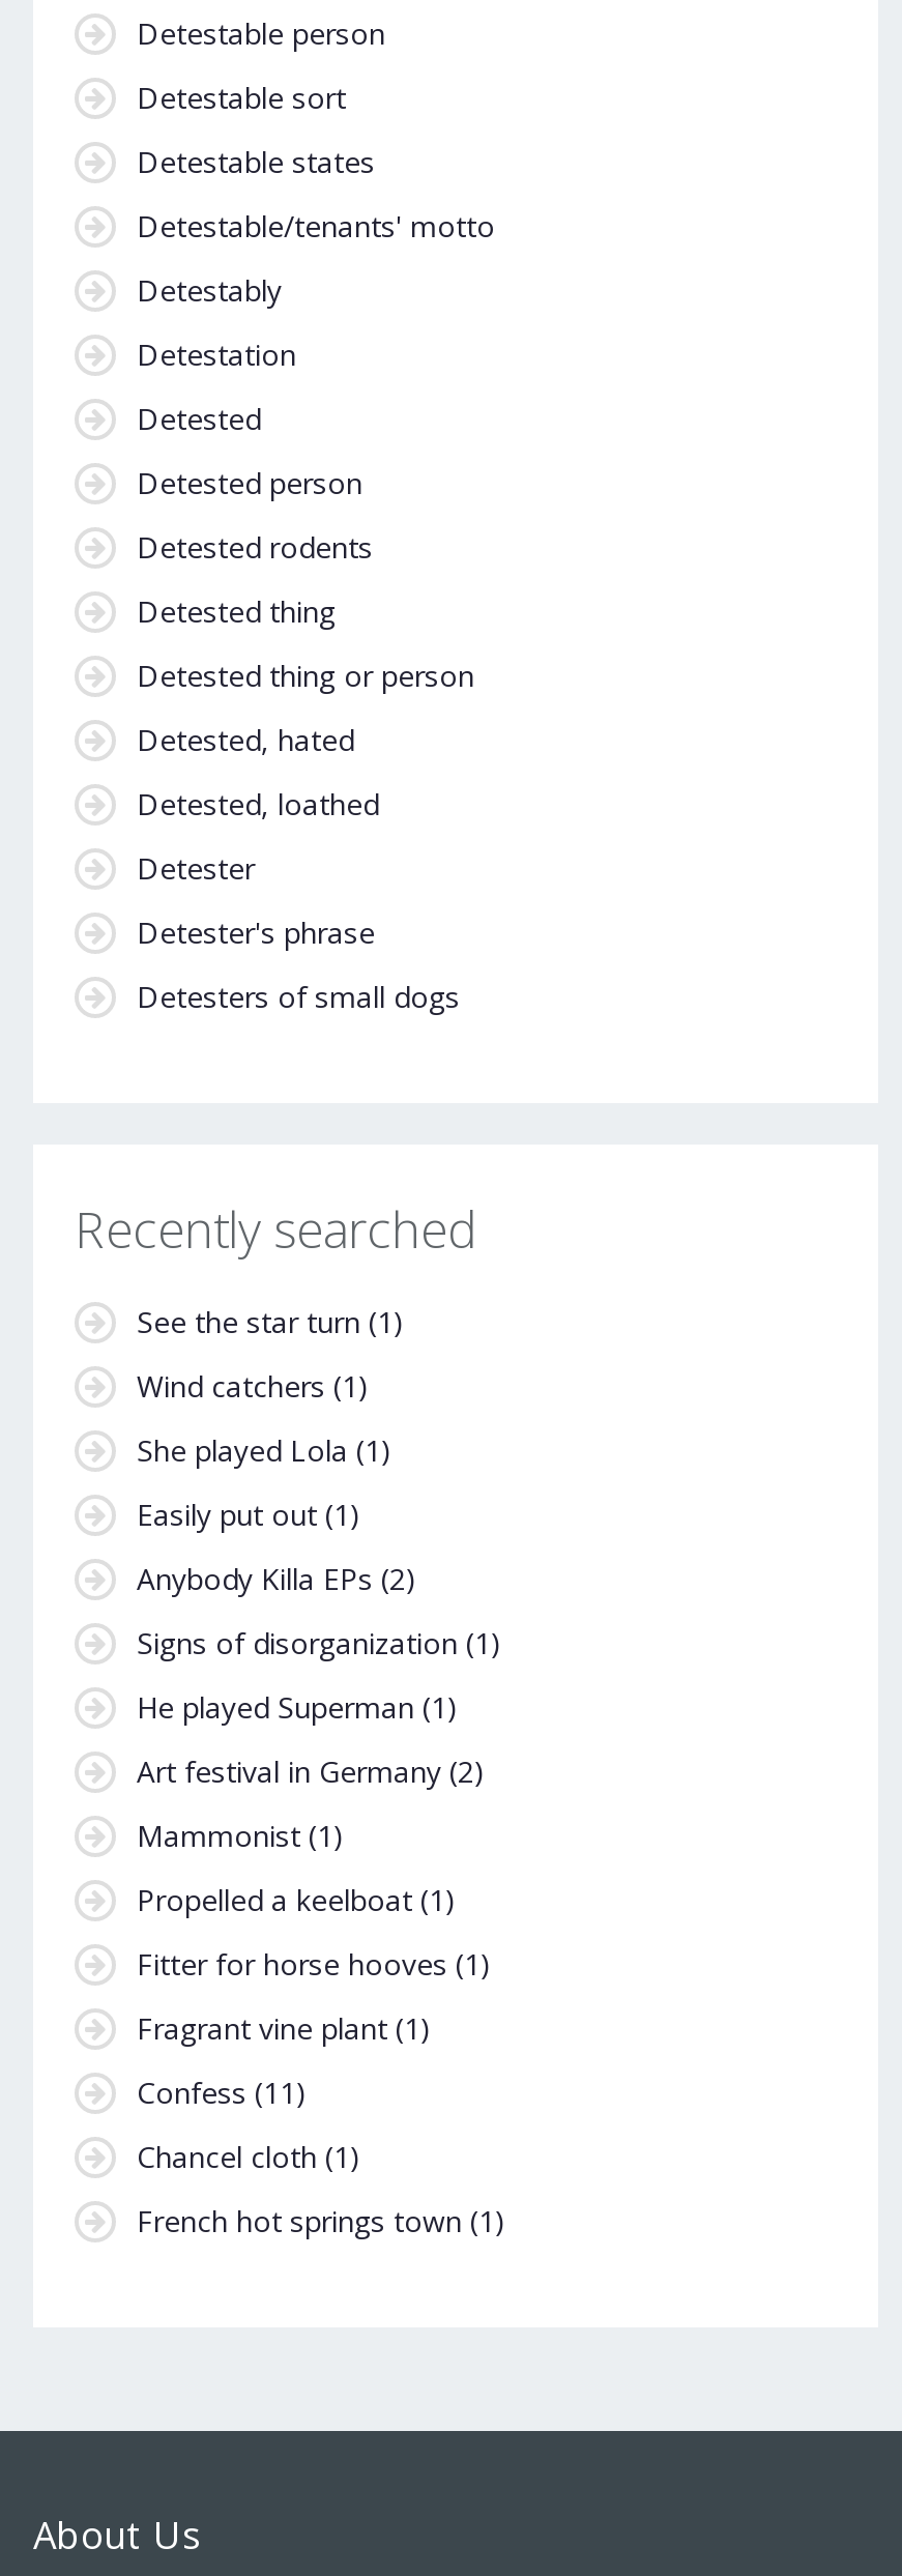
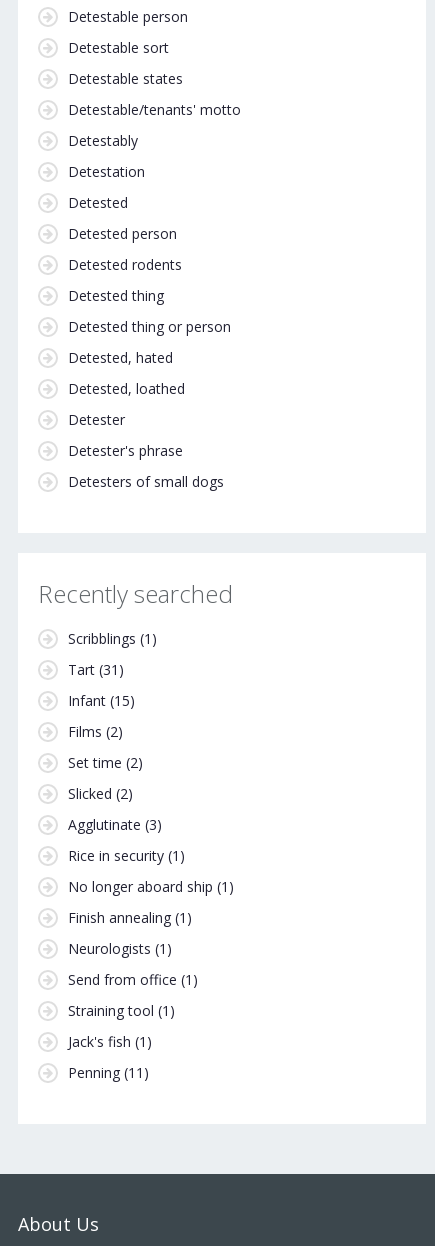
- See the star turn (1)
+ Scribblings (1)

- Wind catchers (1)
+ Tart (31)

- She played Lola (1)
+ Infant (15)

- Easily put out (1)
+ Films (2)

- Anybody Killa EPs (2)
+ Set time (2)

- Signs of disorganization (1)
+ Slicked (2)

- He played Superman (1)
+ Agglutinate (3)

- Art festival in Germany (2)
+ Rice in security (1)

- Mammonist (1)
+ No longer aboard ship (1)

- Propelled a keelboat (1)
+ Finish annealing (1)

- Fitter for horse hooves (1)
+ Neurologists (1)

- Fragrant vine plant (1)
+ Send from office (1)

- Confess (11)
+ Straining tool (1)

- Chancel cloth (1)
+ Jack's fish (1)

- French hot springs town (1)
+ Penning (11)
